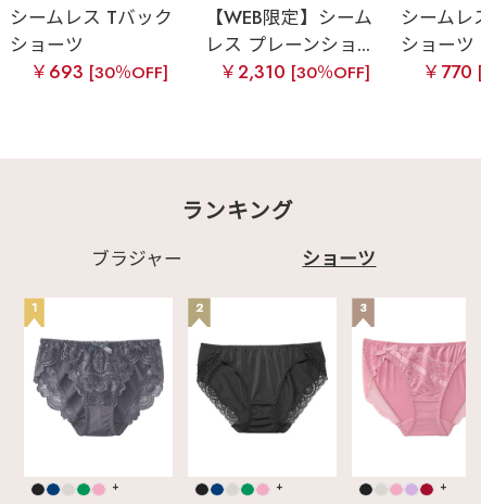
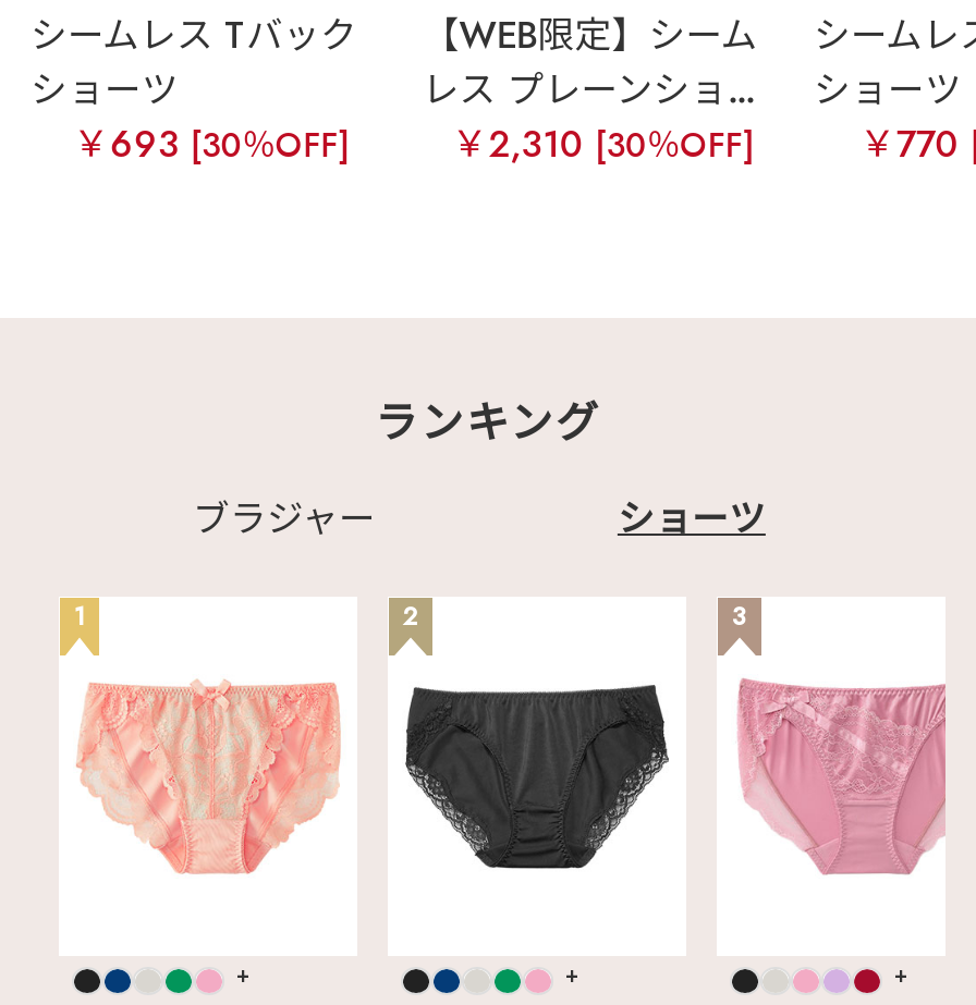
- [image]
+ [image]
